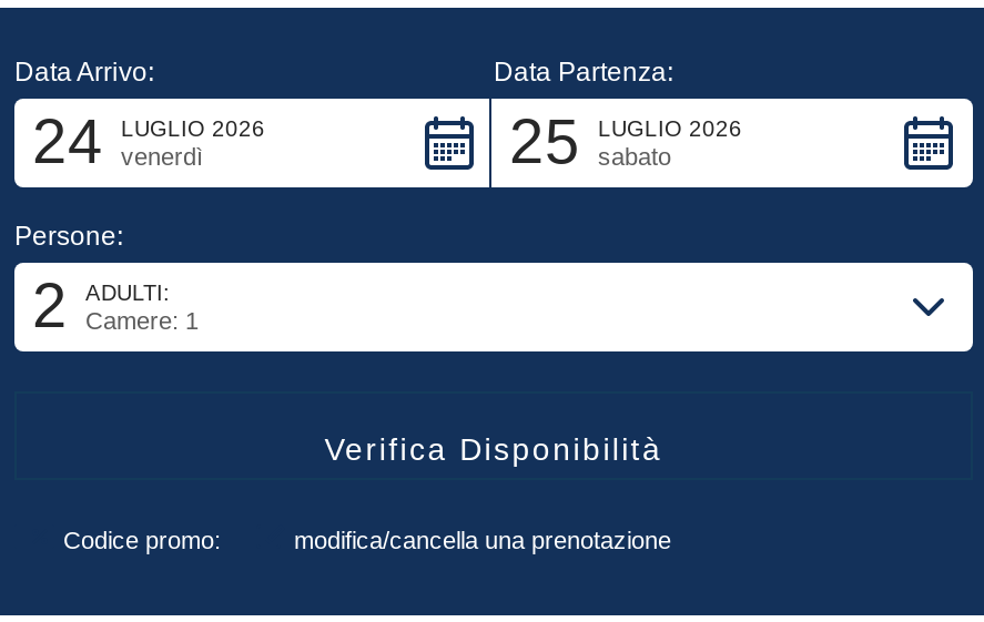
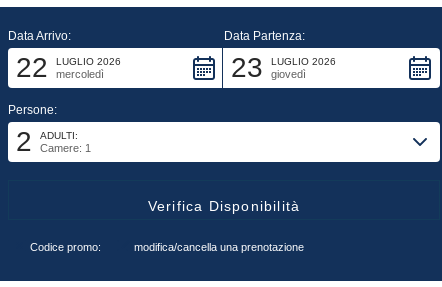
- 24
+ 22

- 25
+ 23

- venerdì
+ mercoledì

- sabato
+ giovedì
